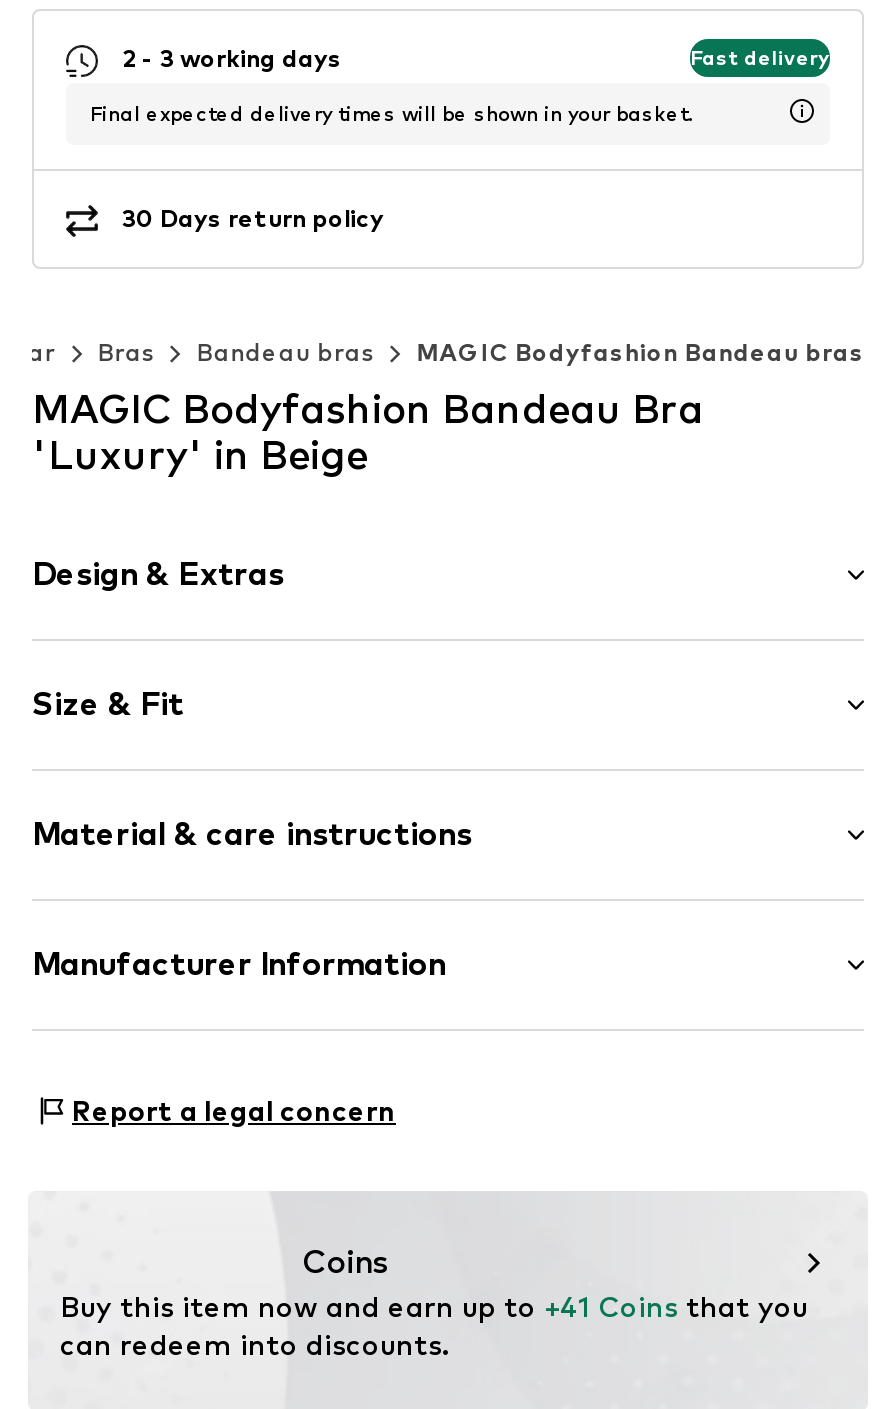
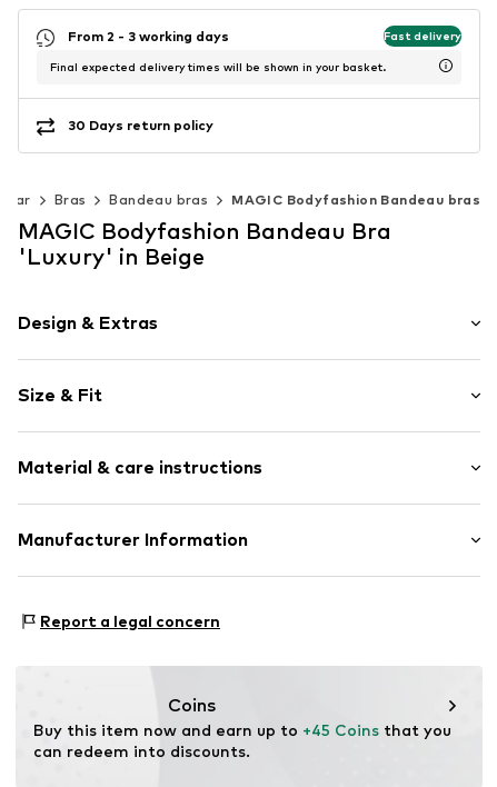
- 2 - 3 working days
+ From 2 - 3 working days

- Buy this item now and earn up to +41 Coins that you
+ Buy this item now and earn up to +45 Coins that you
